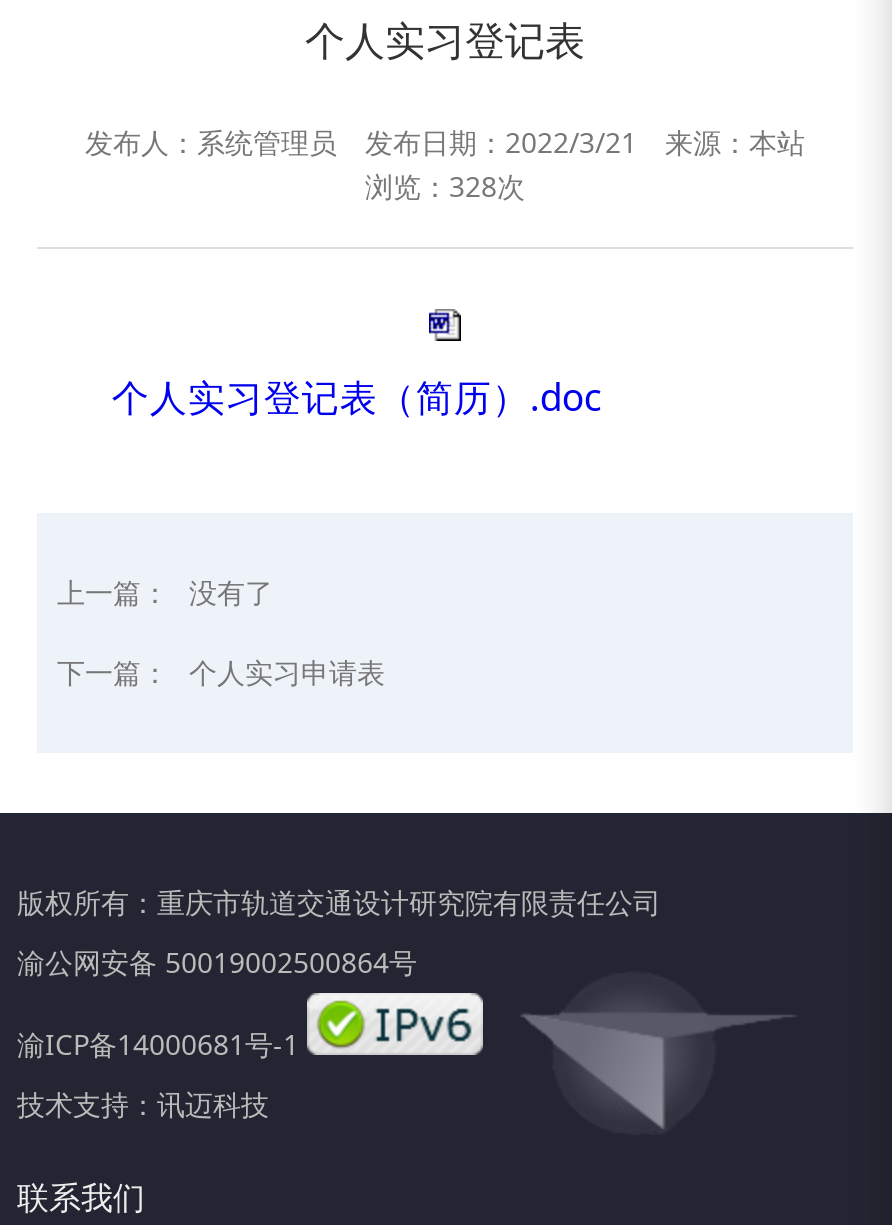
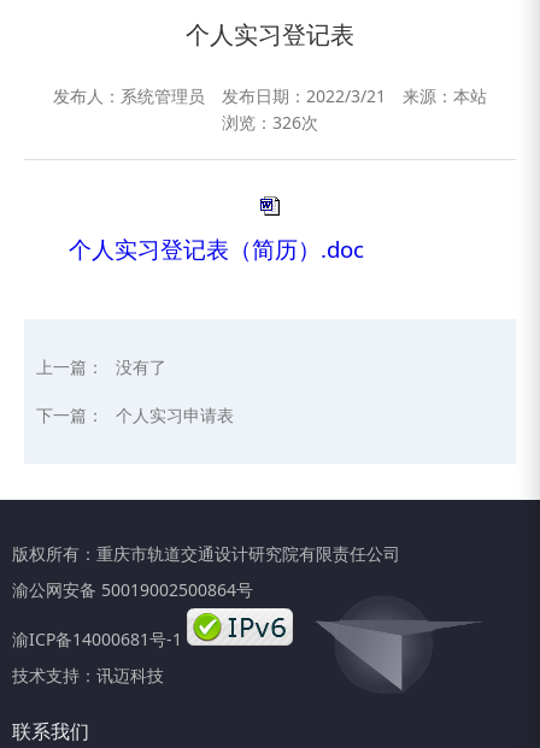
- 浏览：328次
+ 浏览：326次
